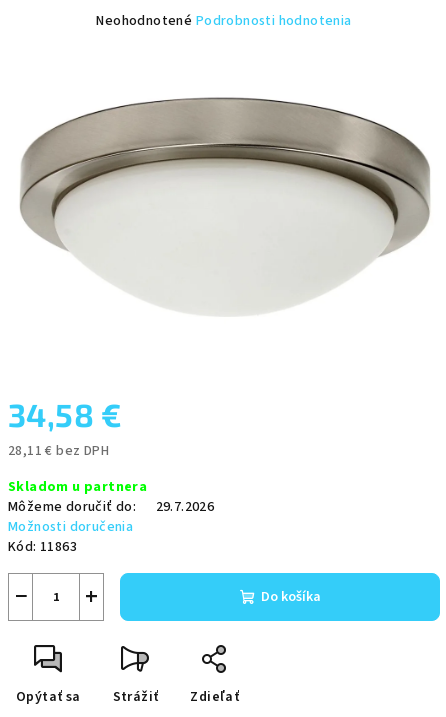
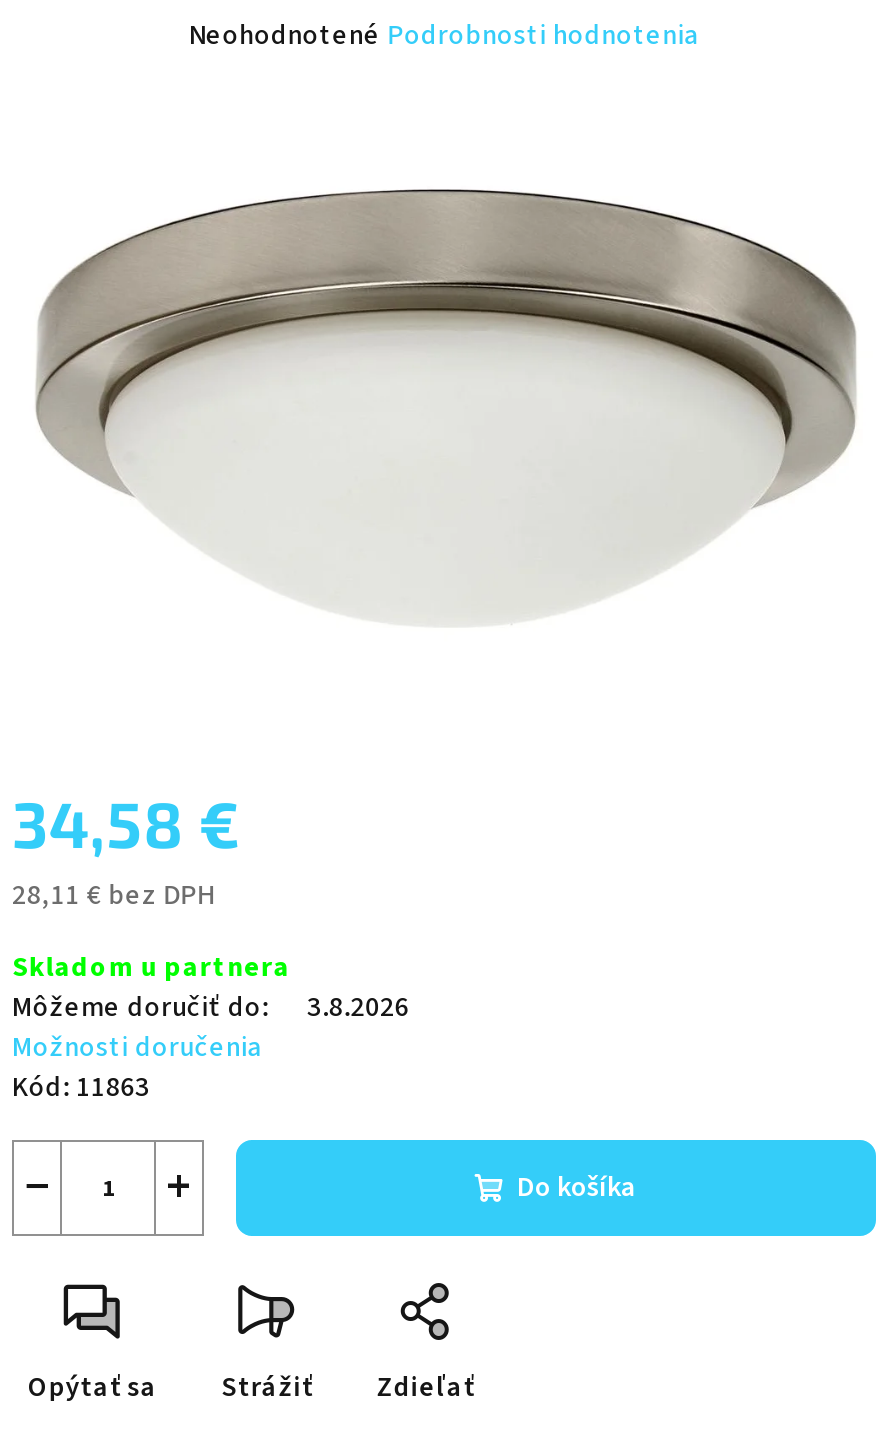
- Môžeme doručiť do: 29.7.2026
+ Môžeme doručiť do: 3.8.2026
